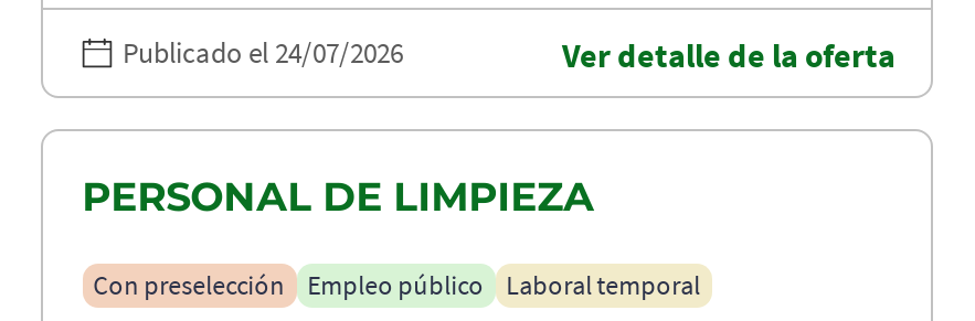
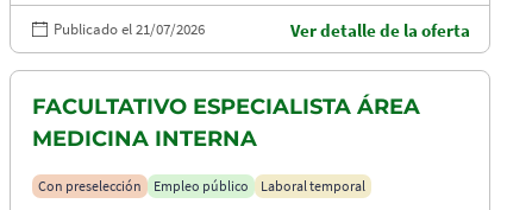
- Publicado el 24/07/2026
+ Publicado el 21/07/2026

- PERSONAL DE LIMPIEZA
+ FACULTATIVO ESPECIALISTA ÁREA
+ MEDICINA INTERNA
